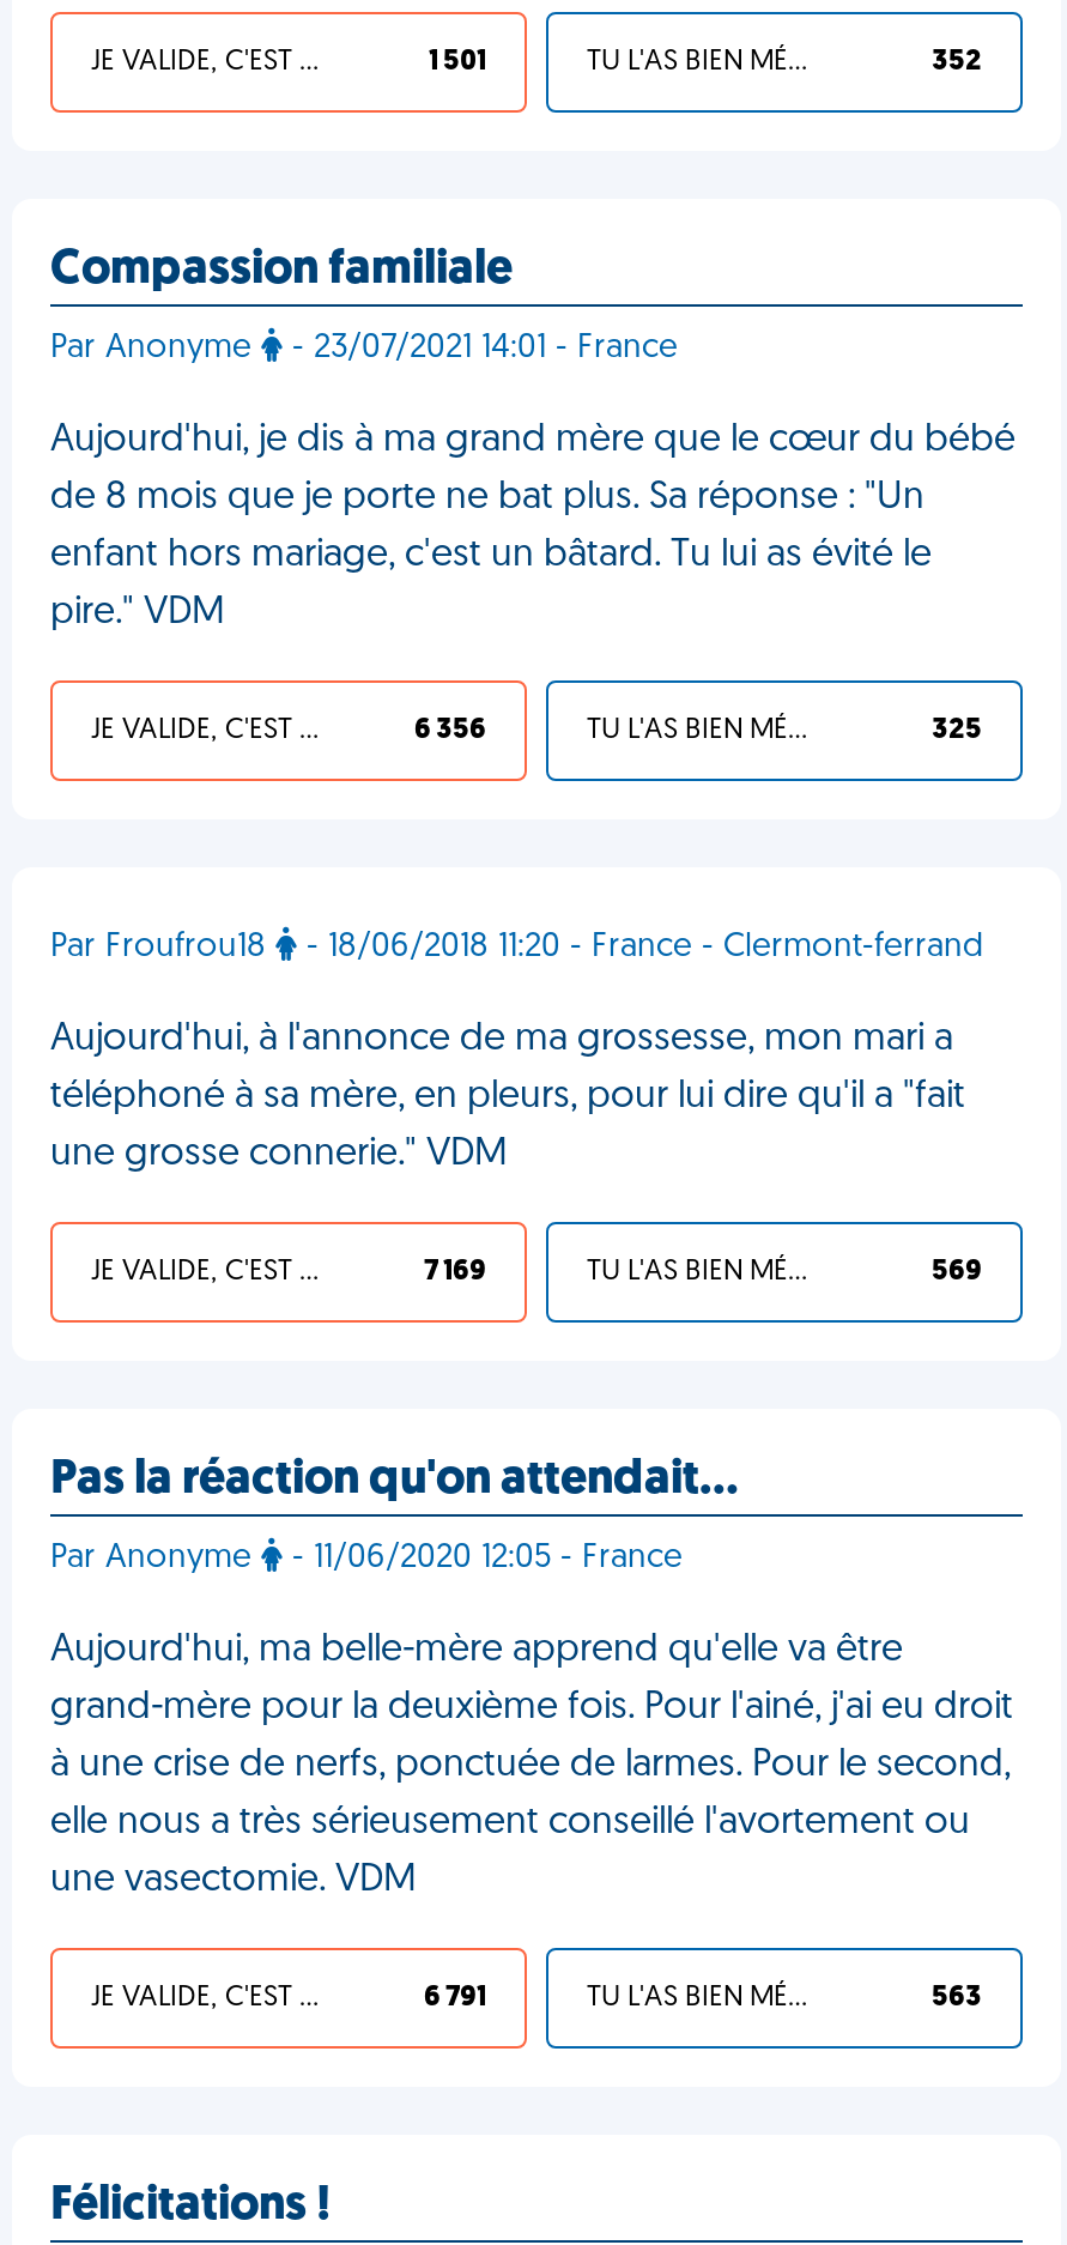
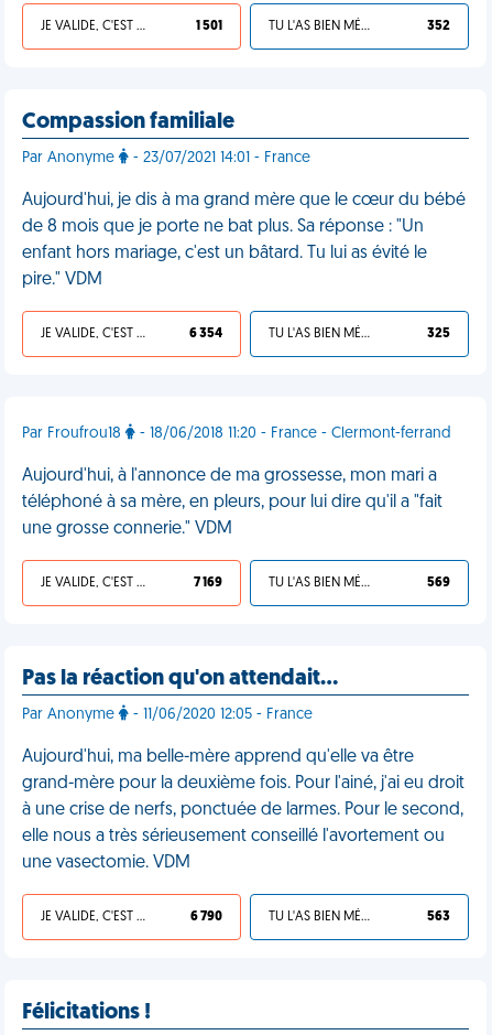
- 6 356
+ 6 354

- 6 791
+ 6 790
